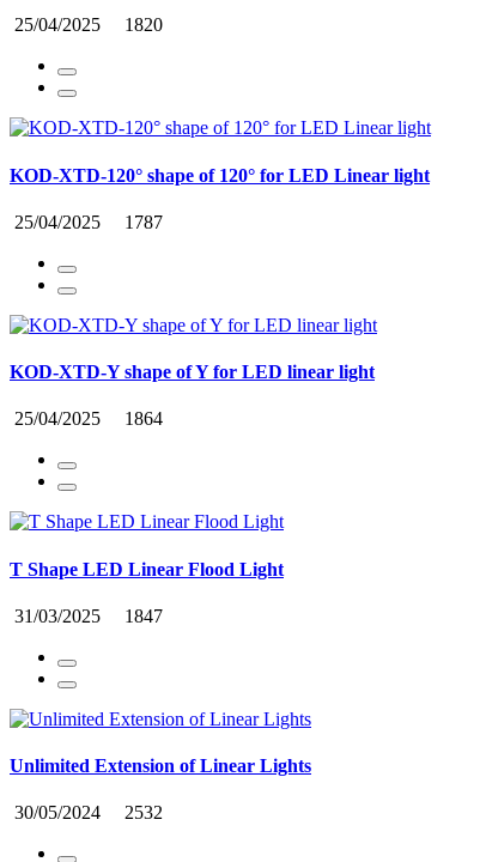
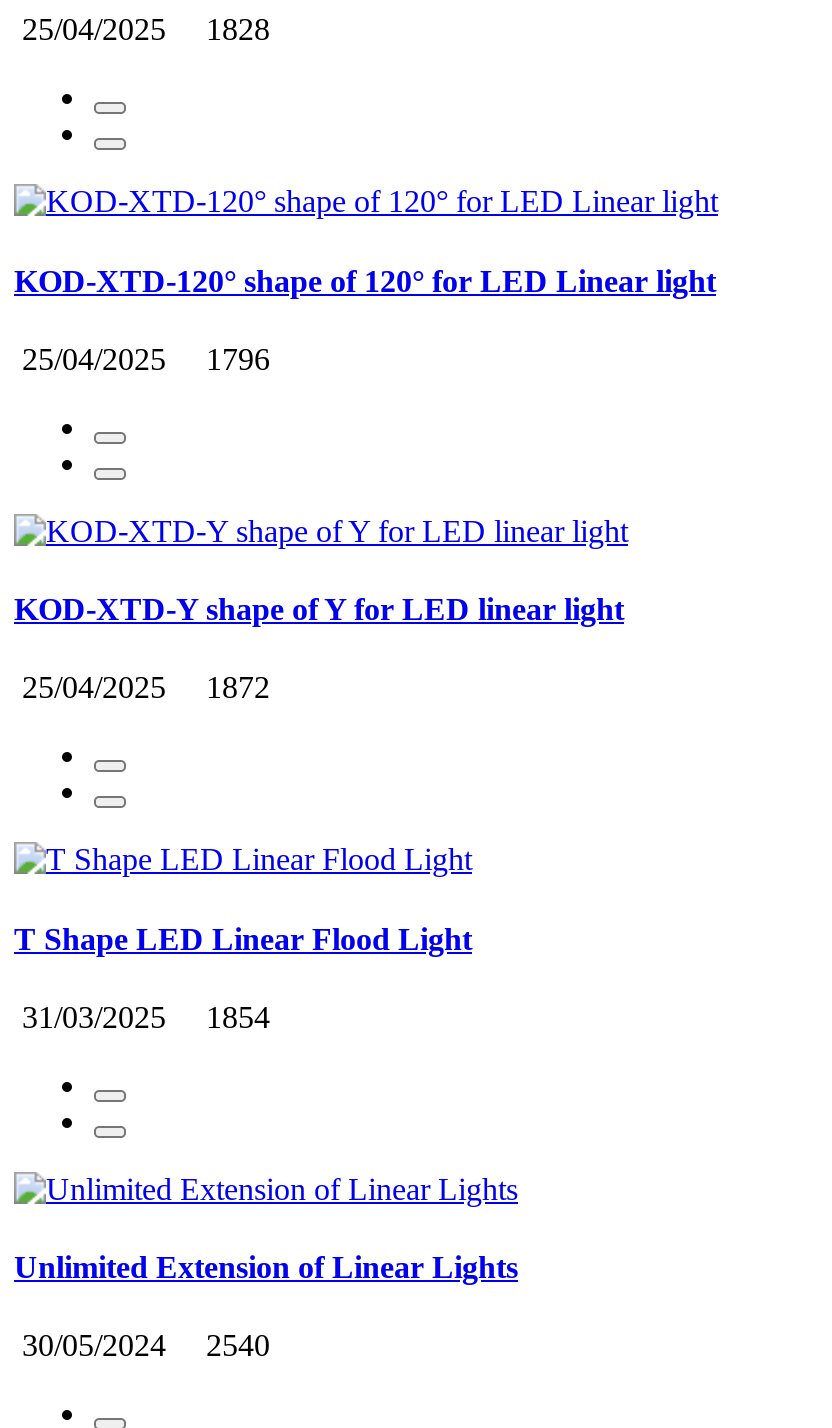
- 25/04/2025 1820
+ 25/04/2025 1828

- 25/04/2025 1787
+ 25/04/2025 1796

- 25/04/2025 1864
+ 25/04/2025 1872

- 31/03/2025 1847
+ 31/03/2025 1854

- 30/05/2024 2532
+ 30/05/2024 2540
